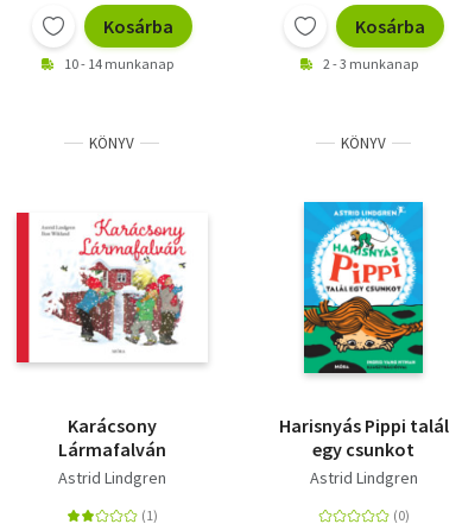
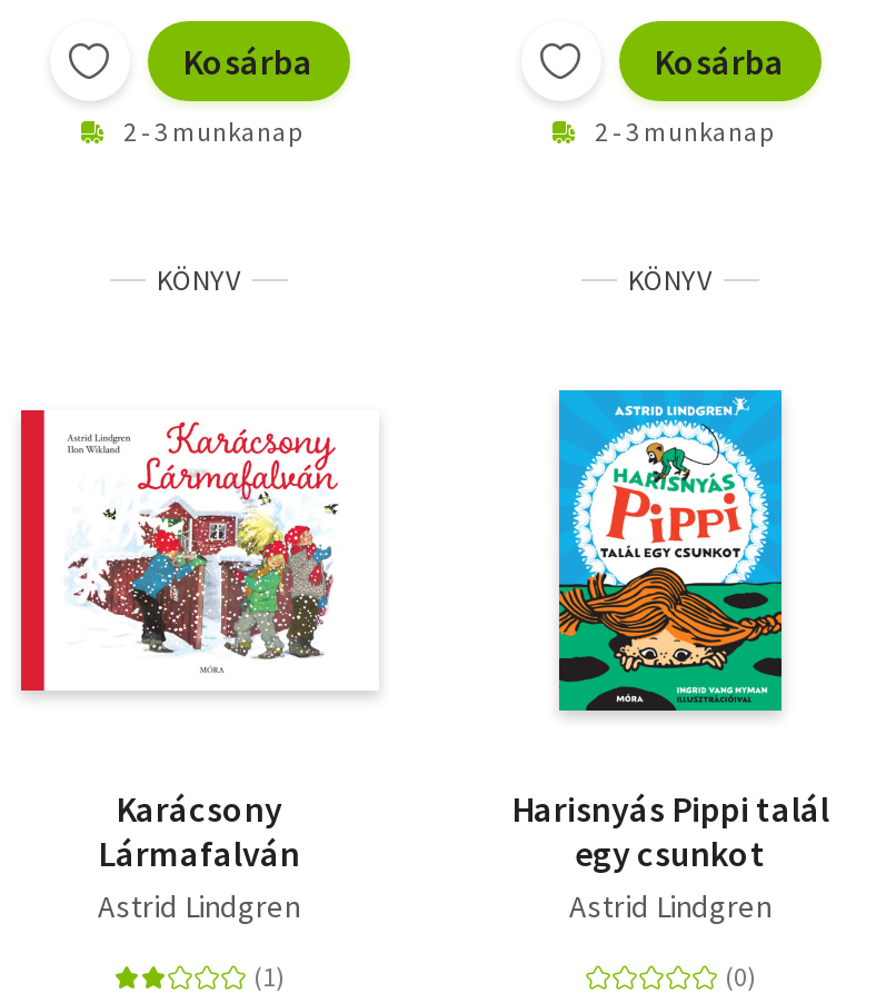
- 10 - 14 munkanap
+ 2 - 3 munkanap
